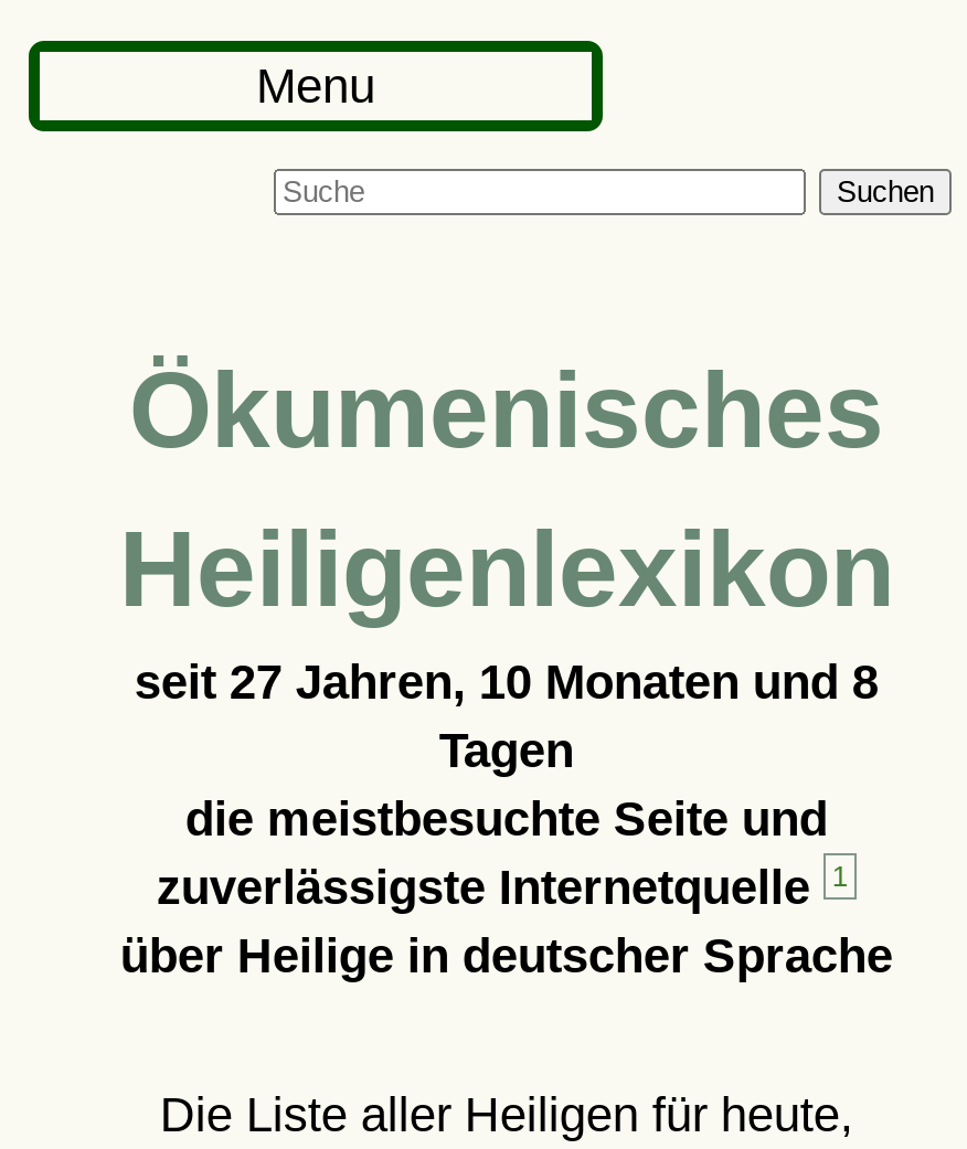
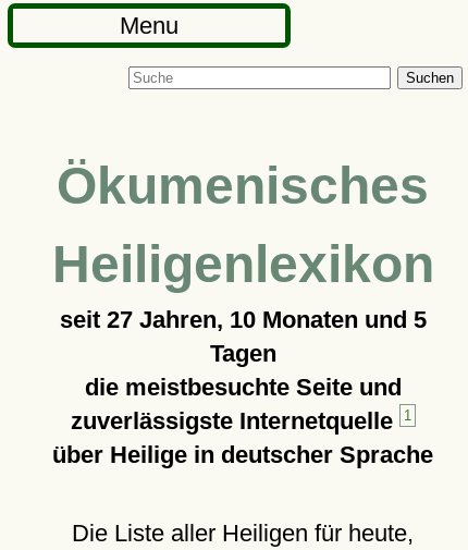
- seit 27 Jahren, 10 Monaten und 8
+ seit 27 Jahren, 10 Monaten und 5
